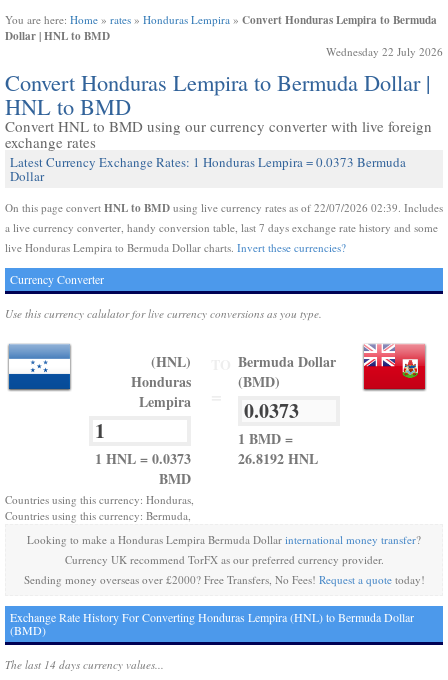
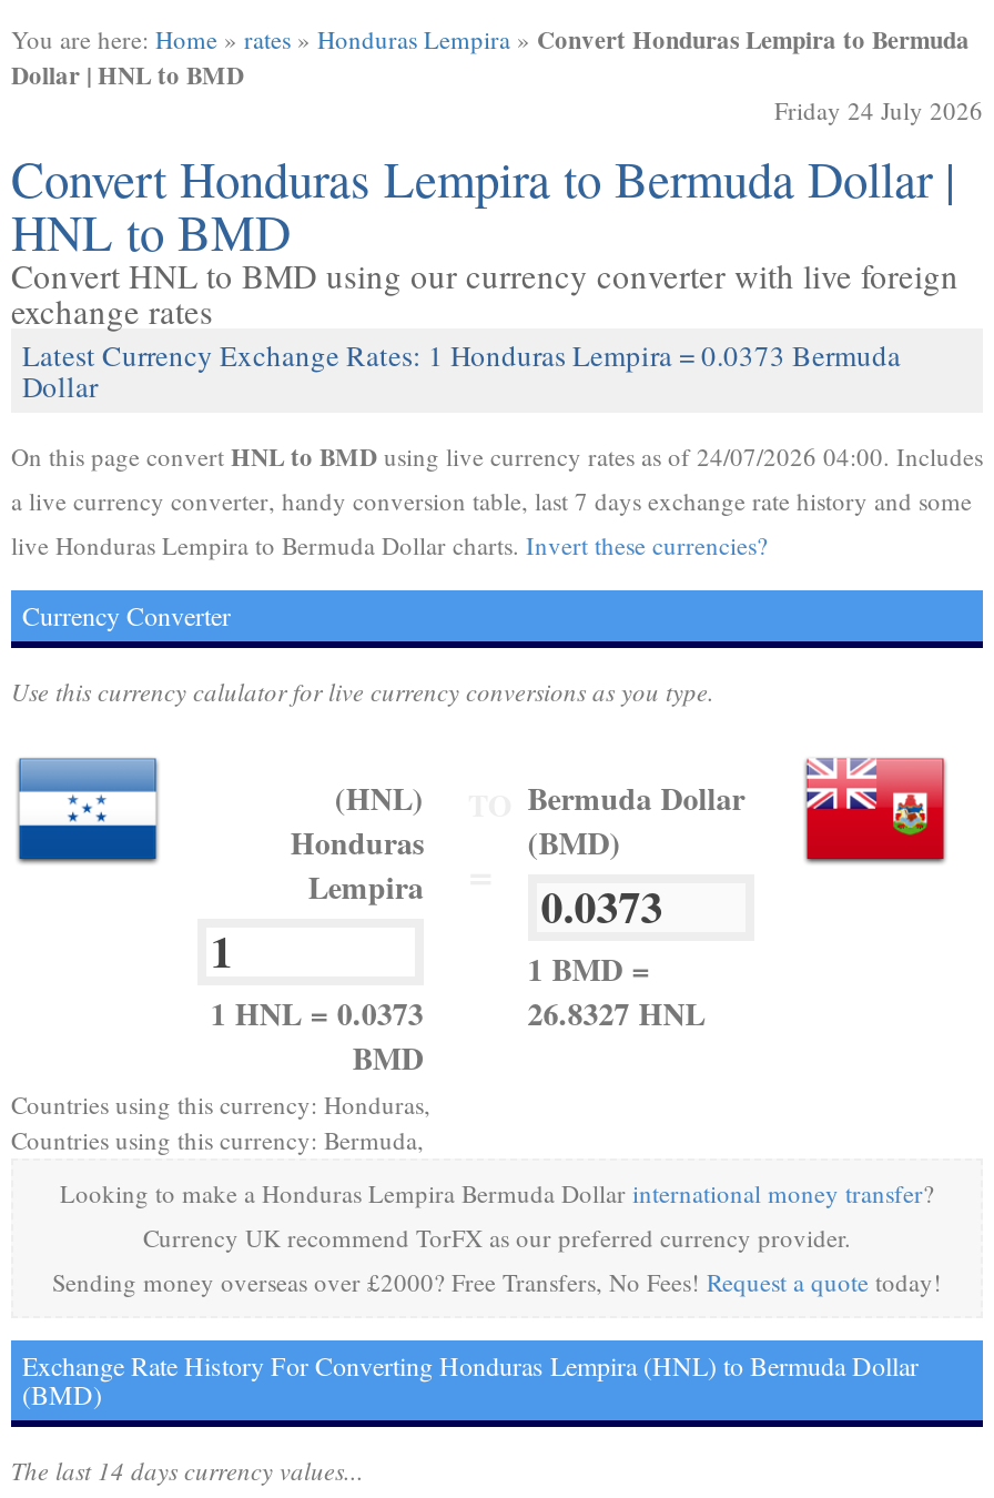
- Wednesday 22 July 2026
+ Friday 24 July 2026

- On this page convert HNL to BMD using live currency rates as of 22/07/2026 02:39. Includes
+ On this page convert HNL to BMD using live currency rates as of 24/07/2026 04:00. Includes

- 26.8192 HNL
+ 26.8327 HNL
